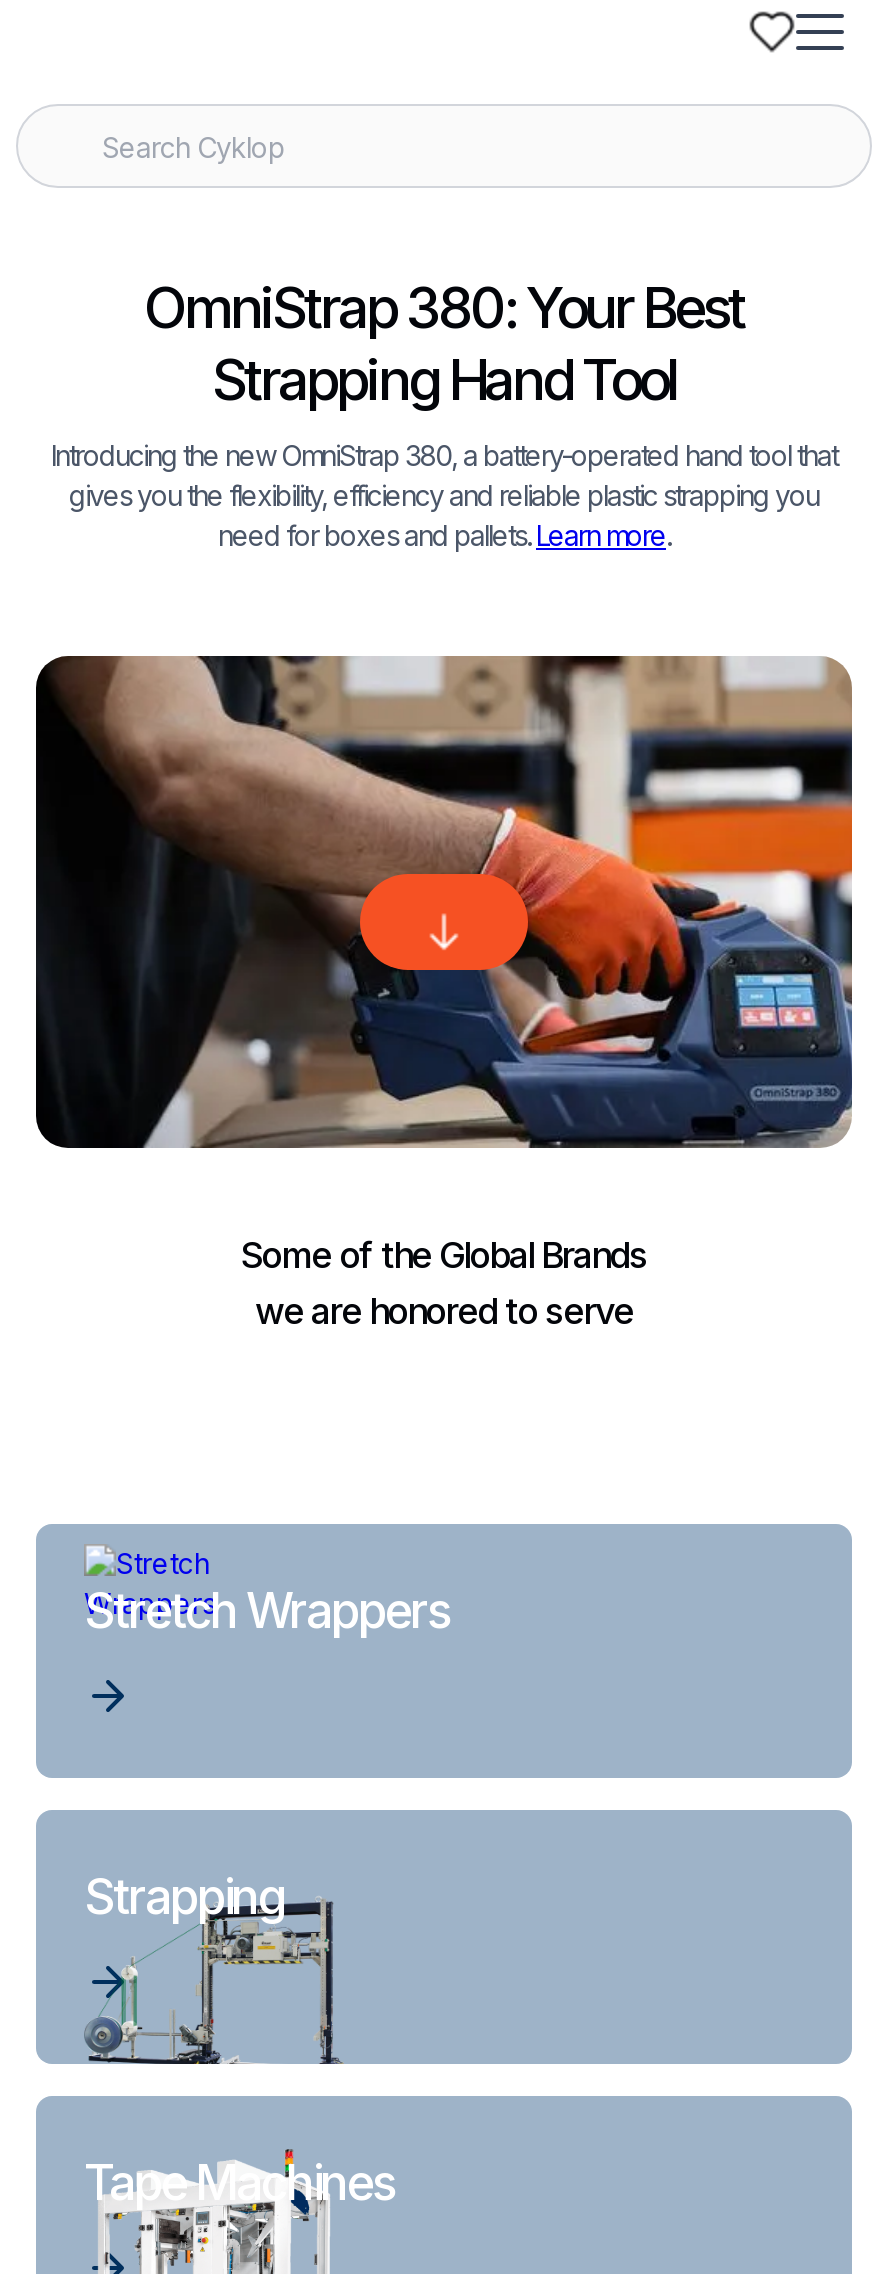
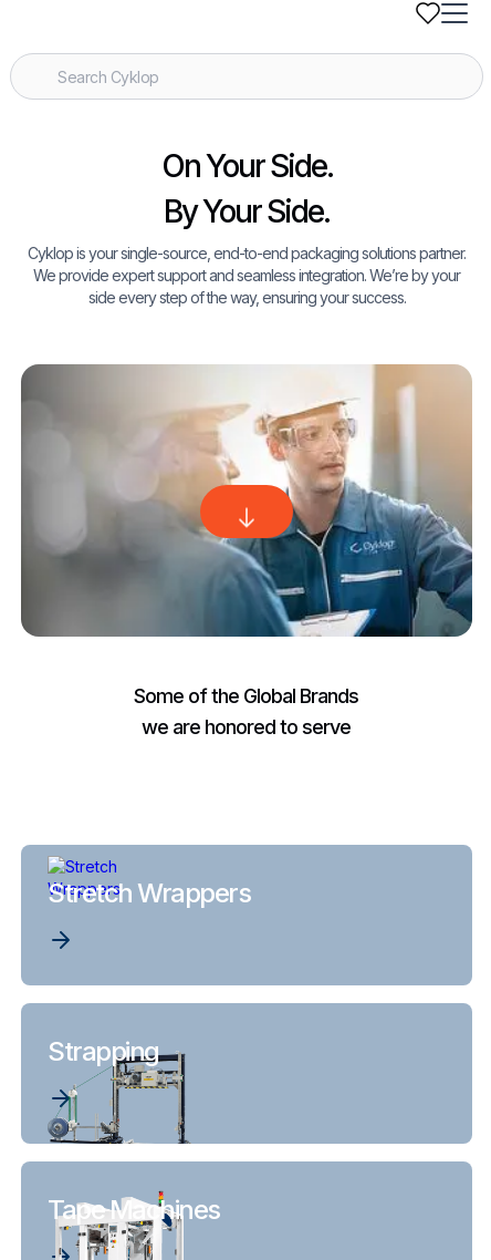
- OmniStrap 380: Your Best
- Strapping Hand Tool
- Introducing the new OmniStrap 380, a battery-operated hand tool that
- gives you the flexibility, efficiency and reliable plastic strapping you
- need for boxes and pallets. Learn more
+ On Your Side.
+ By Your Side.
+ Cyklop is your single-source, end-to-end packaging solutions partner.
+ We provide expert support and seamless integration. We’re by your
+ side every step of the way, ensuring your success.

- [image]
+ [image]
